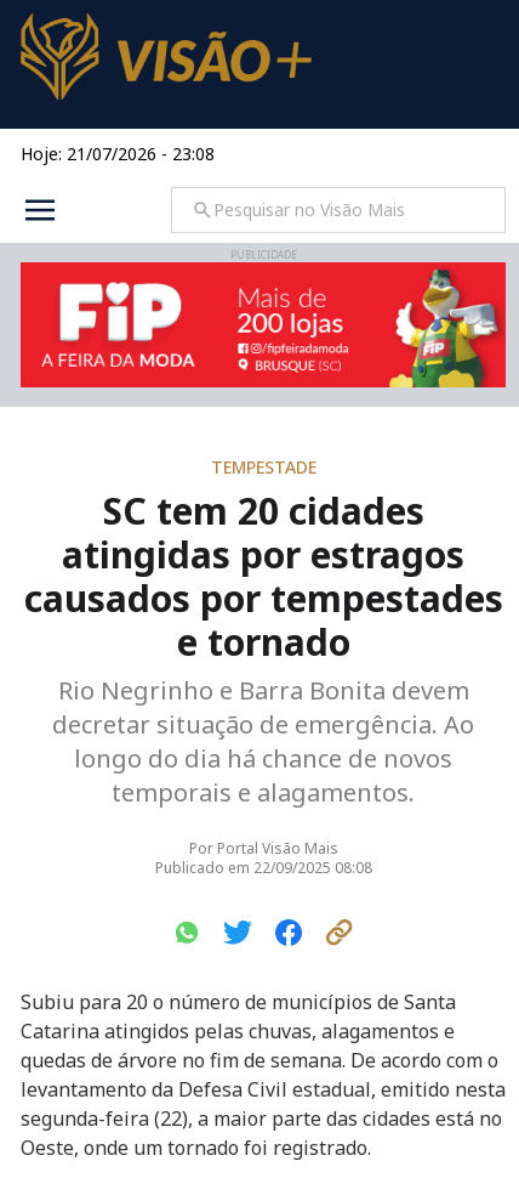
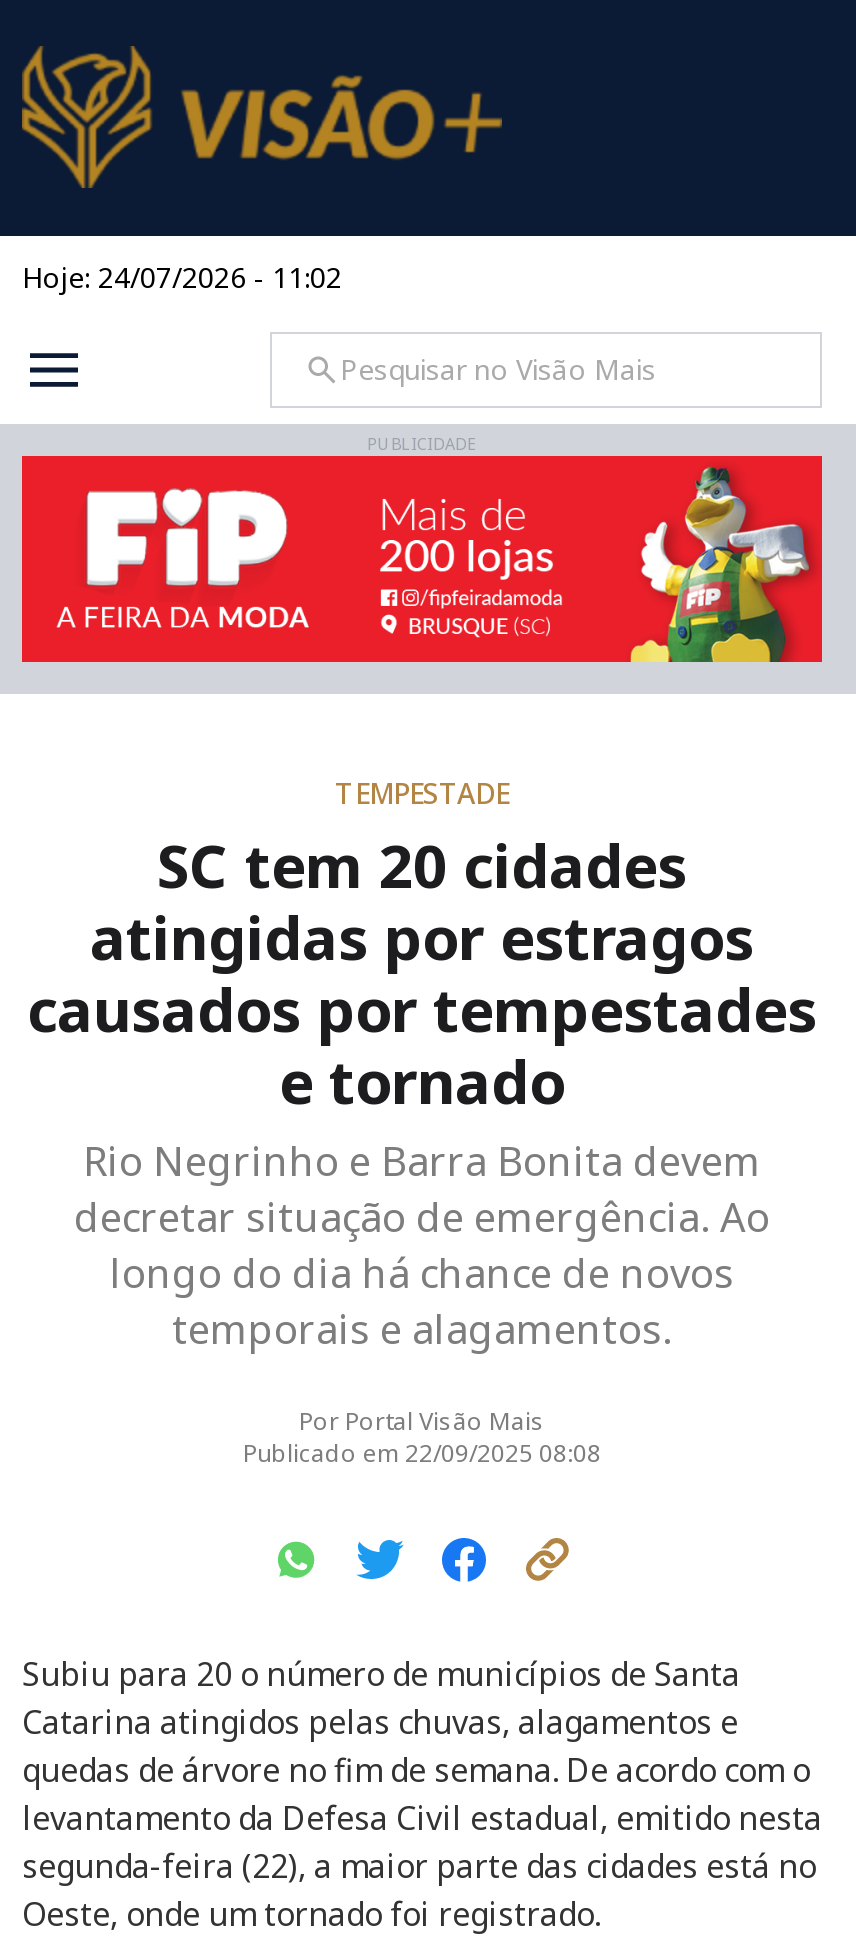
- Hoje: 21/07/2026 - 23:08
+ Hoje: 24/07/2026 - 11:02
